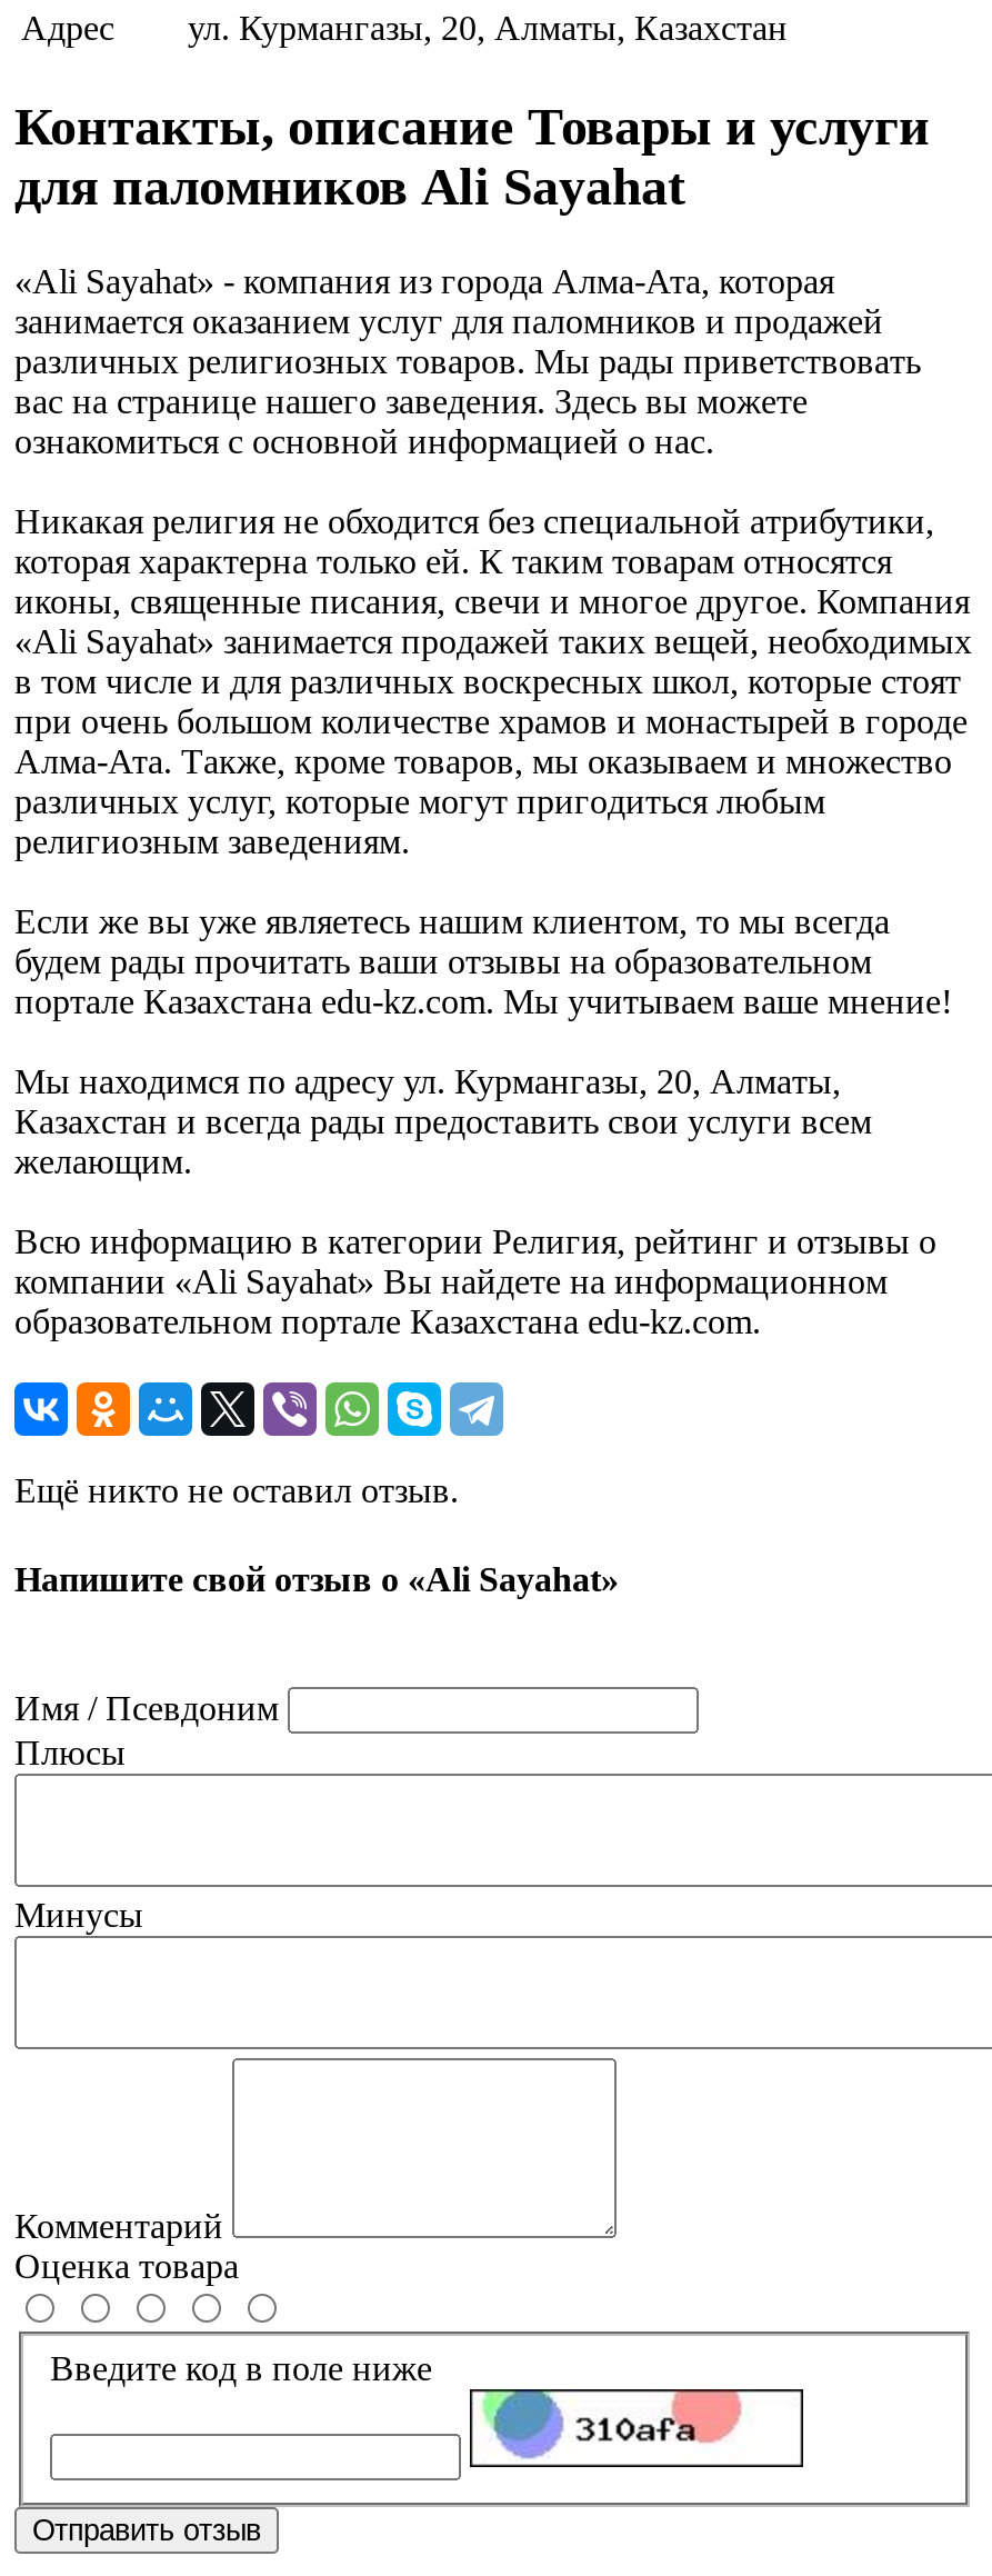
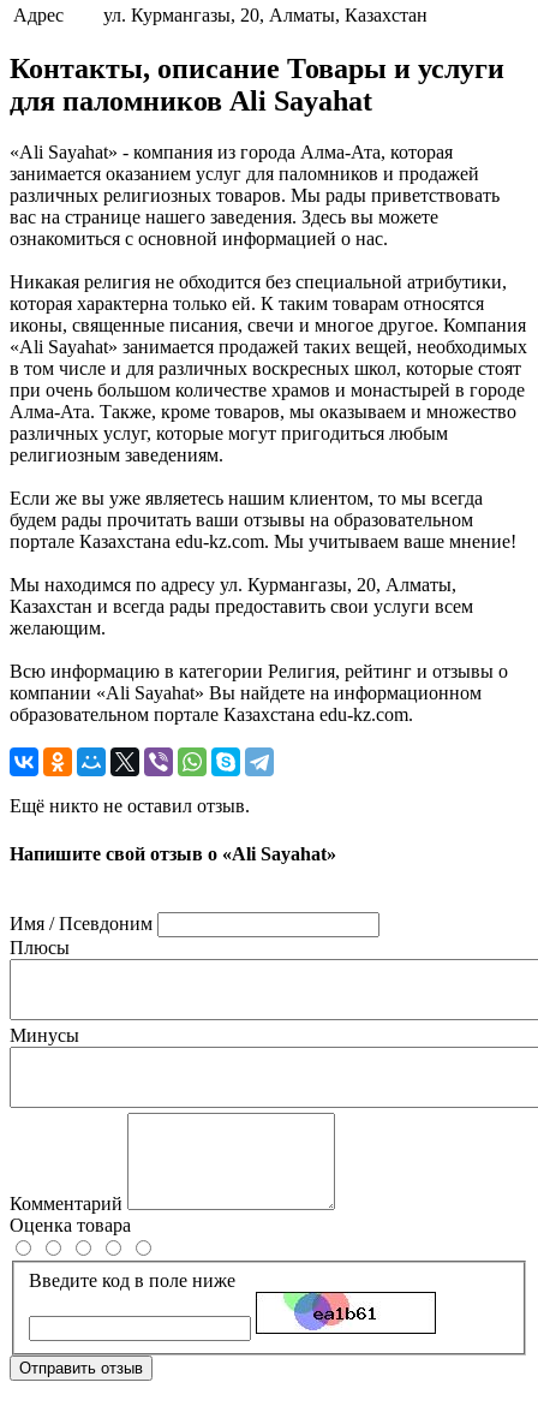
- [image]
+ [image]
